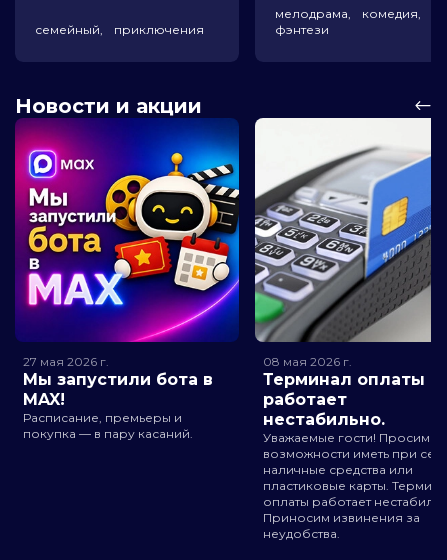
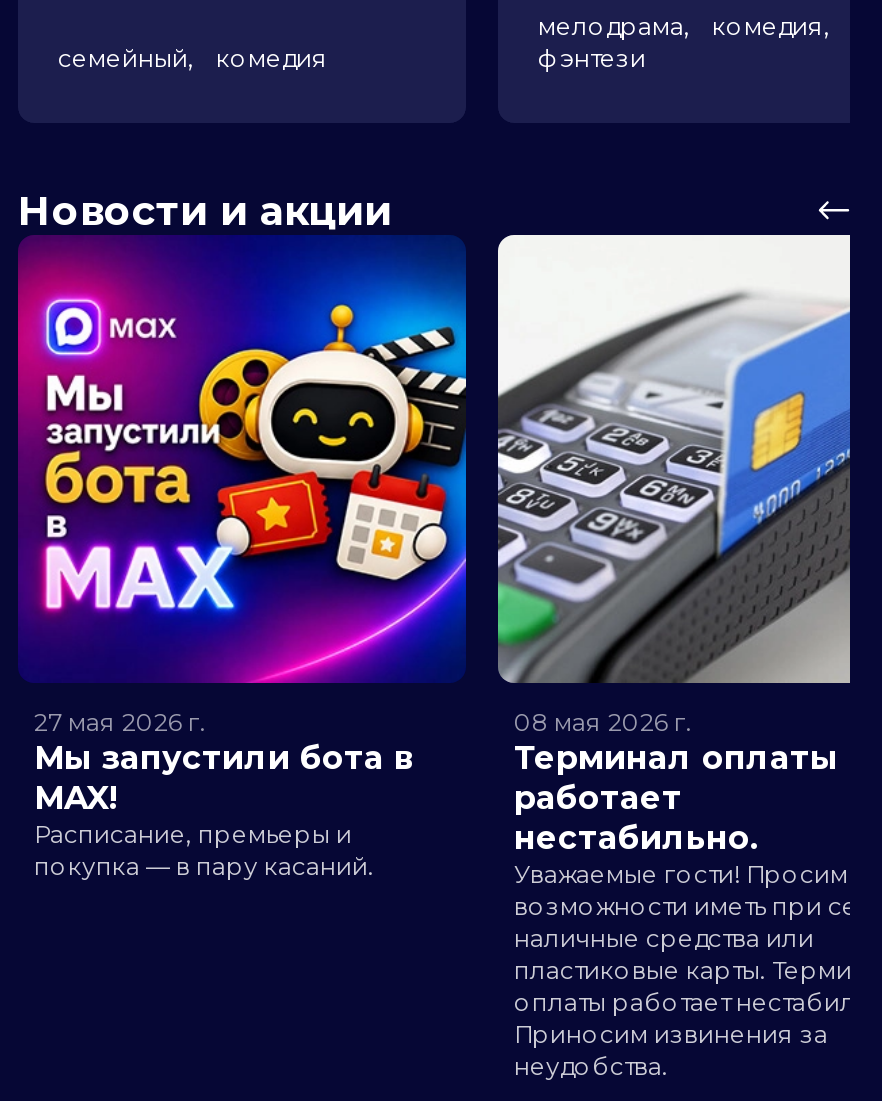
- семейный, приключения
+ семейный, комедия
